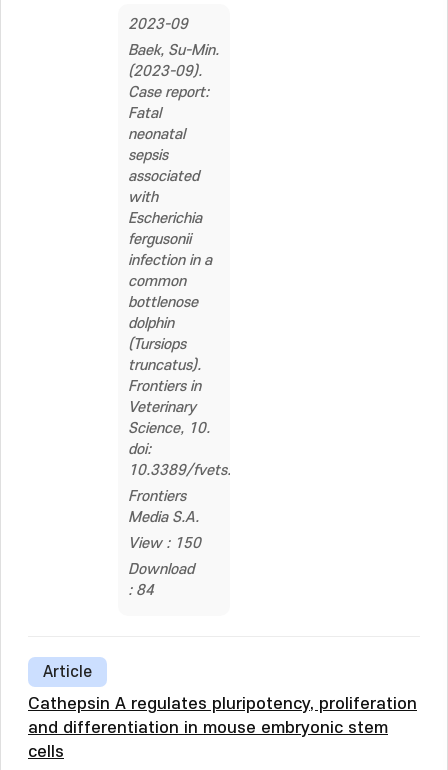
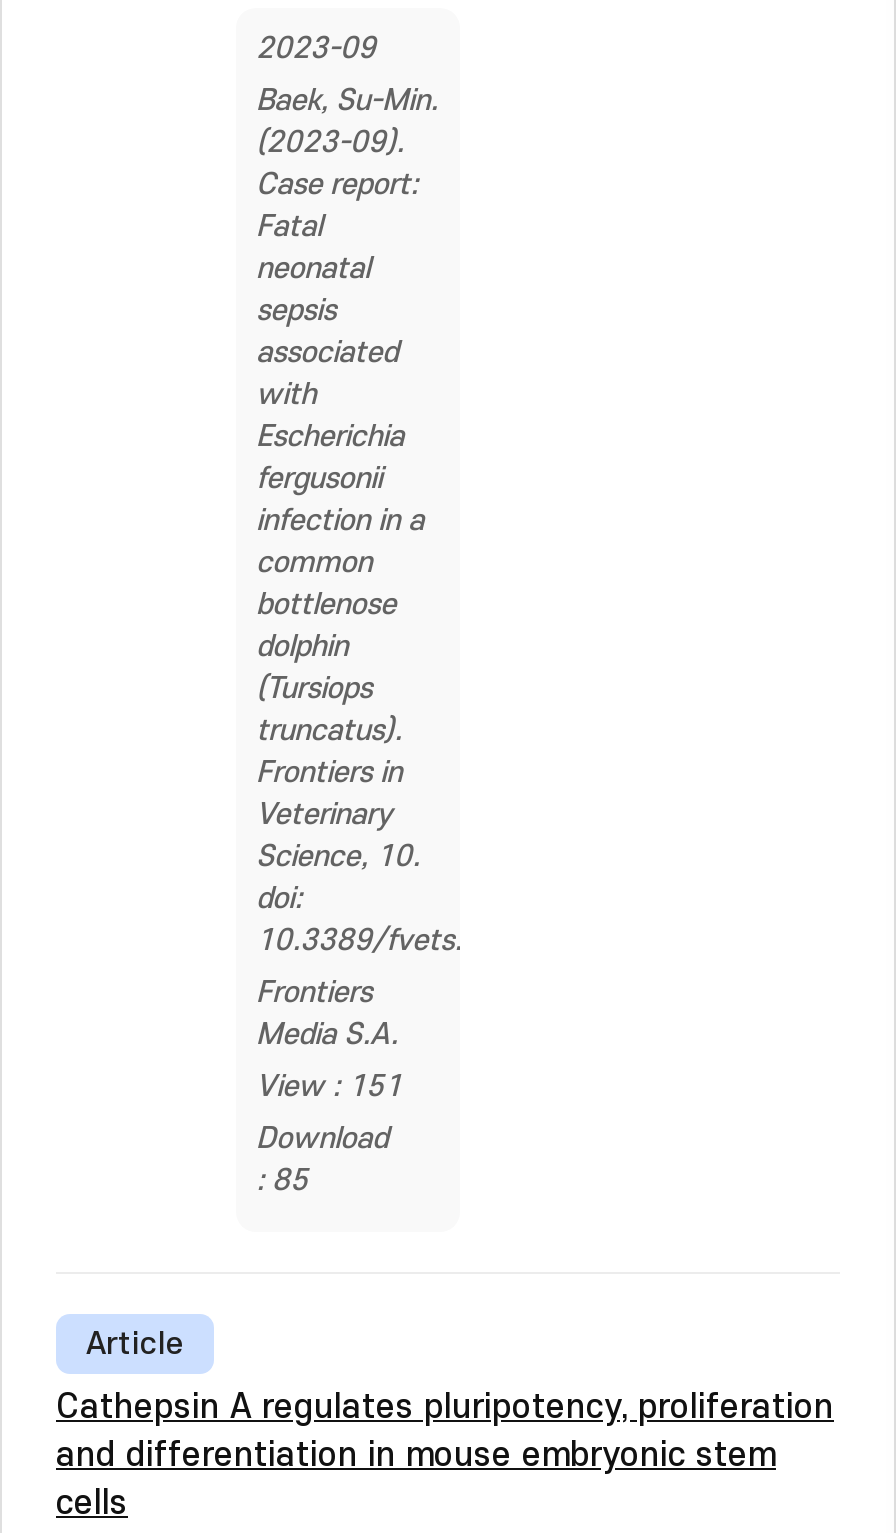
- View : 150
+ View : 151

- : 84
+ : 85
